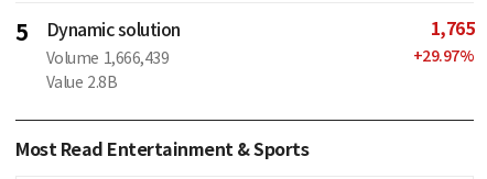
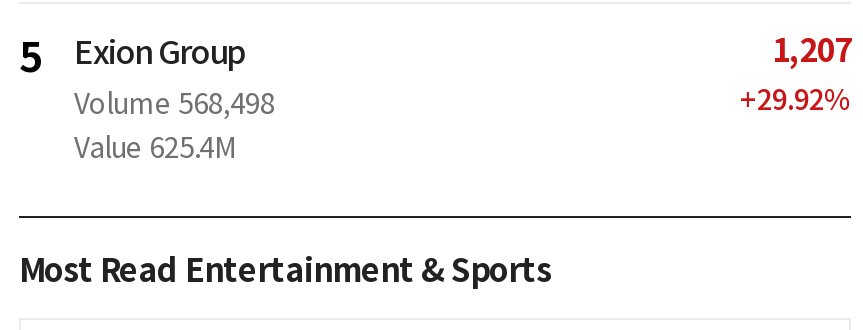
- Dynamic solution
- Volume 1,666,439
- Value 2.8B
+ Exion Group
+ Volume 568,498
+ Value 625.4M

- 1,765
- +29.97%
+ 1,207
+ +29.92%
